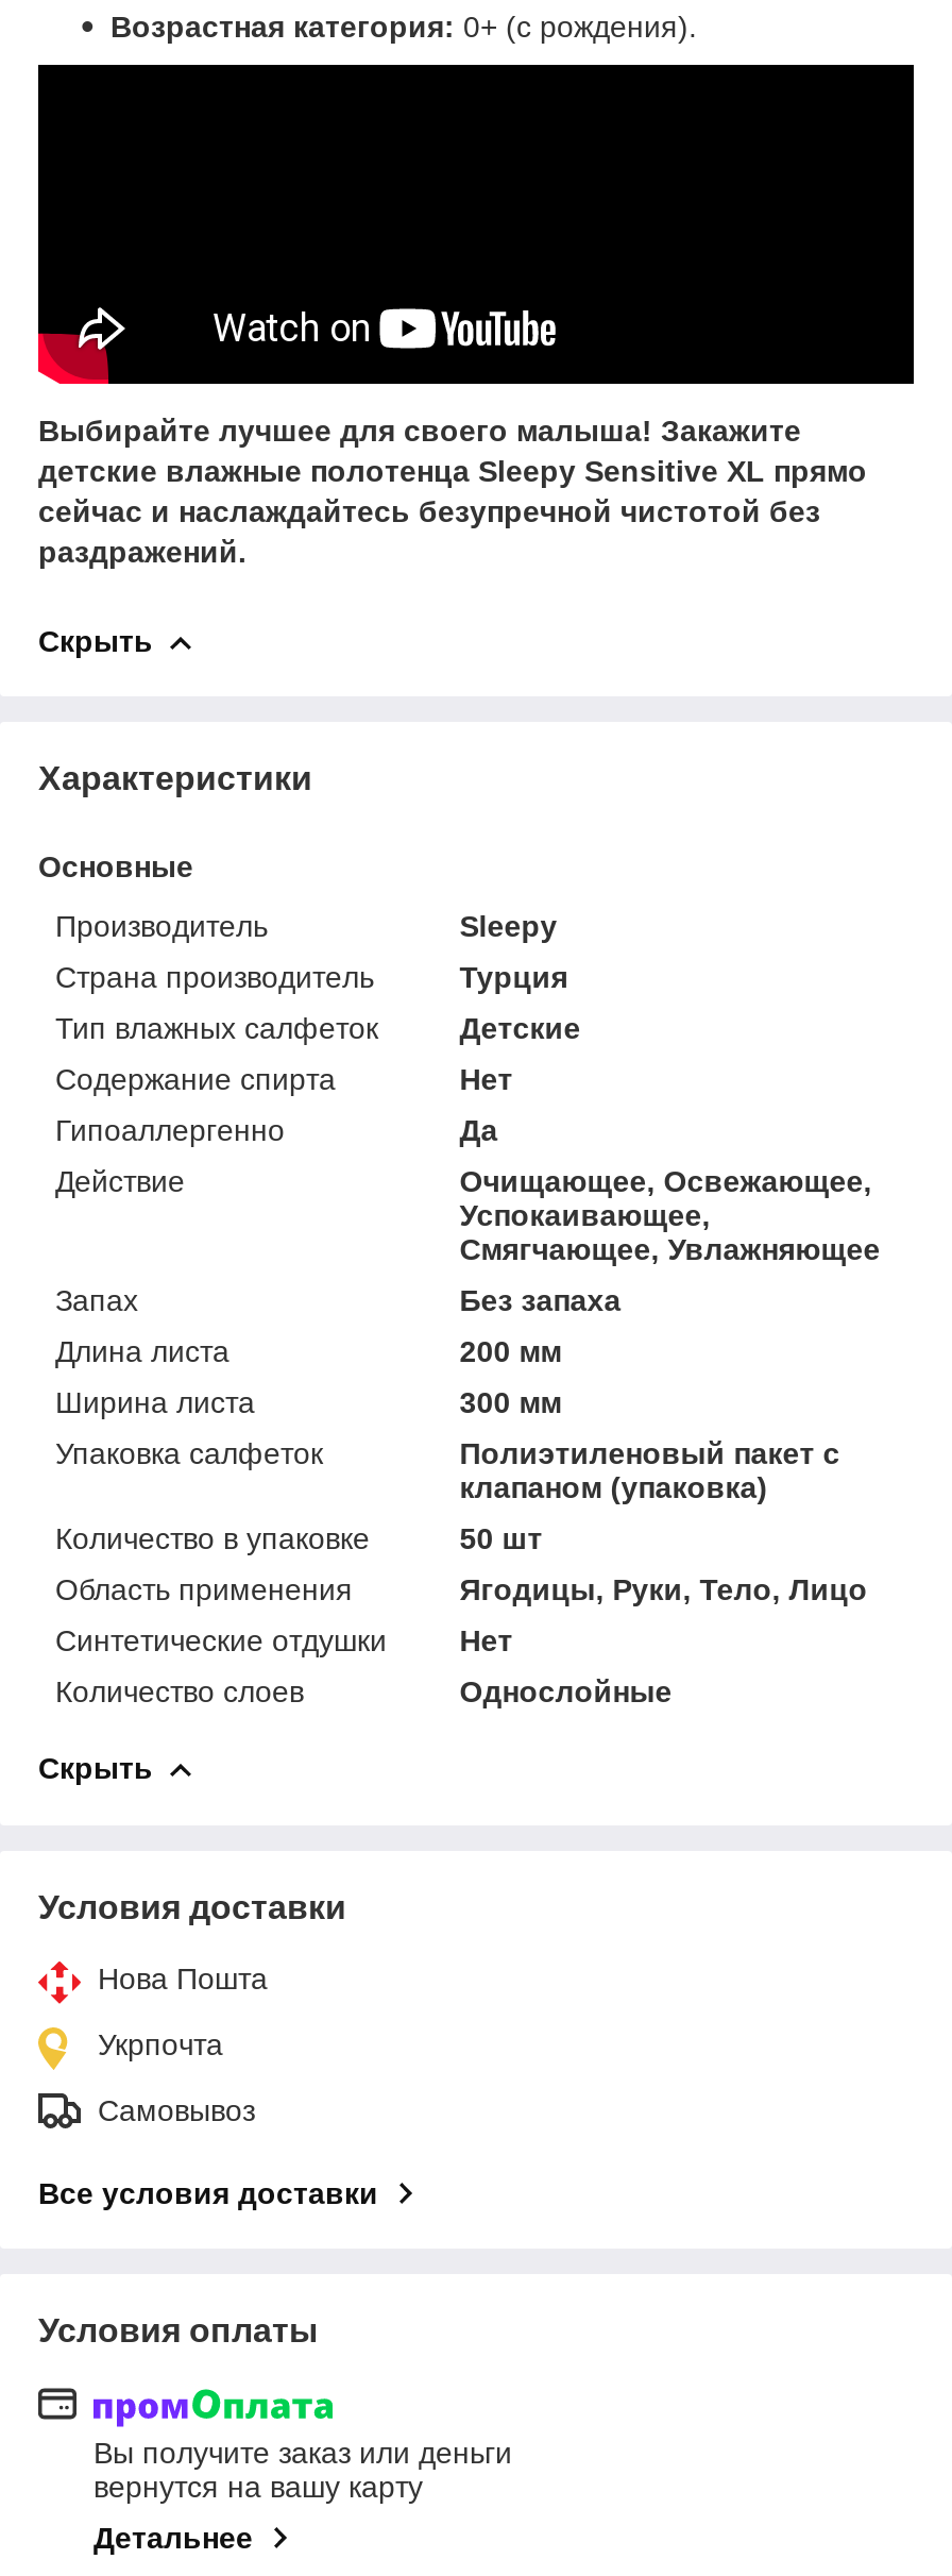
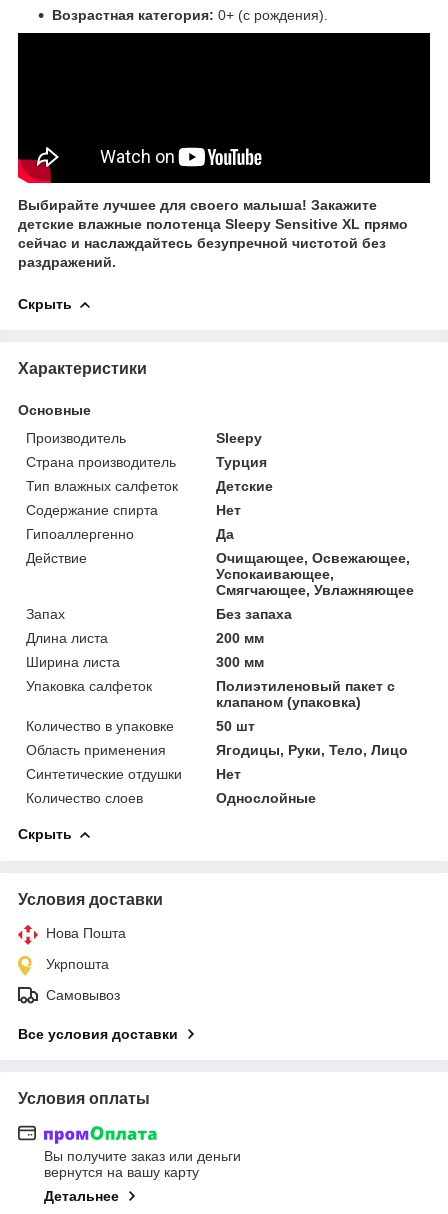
- Укрпочта
+ Укрпошта
